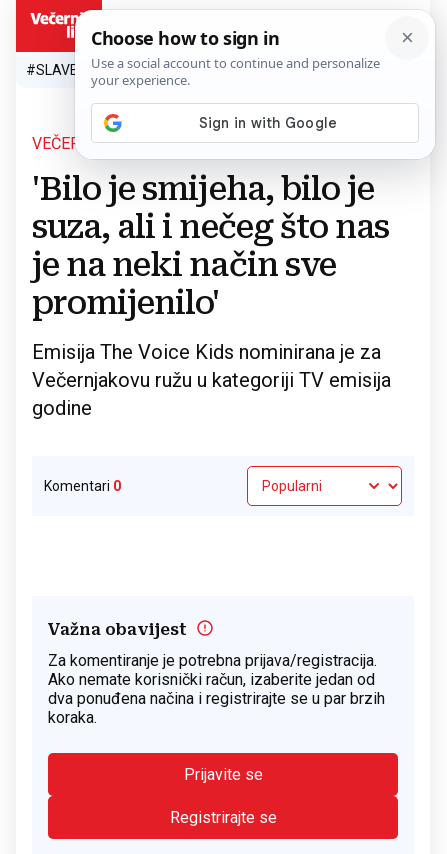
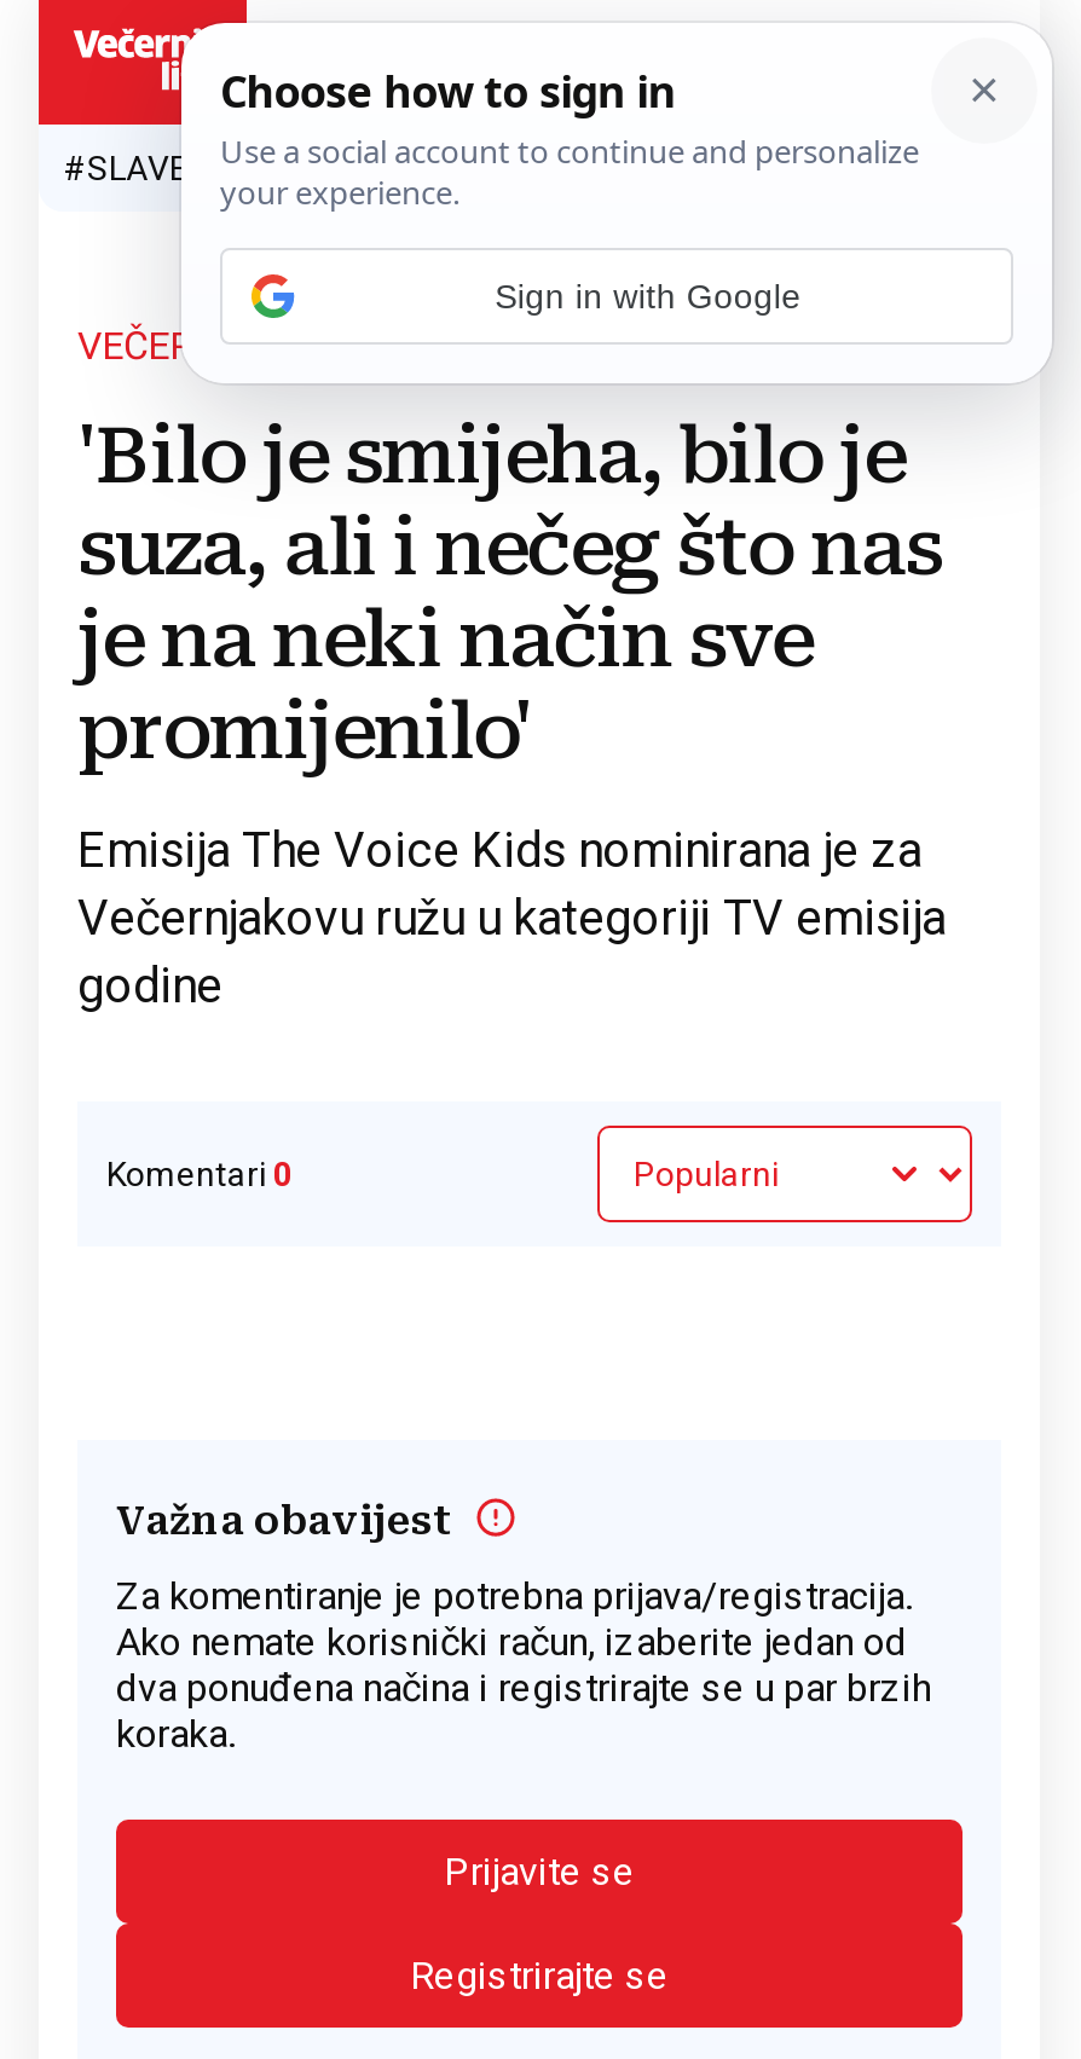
+ Sign in with Google
